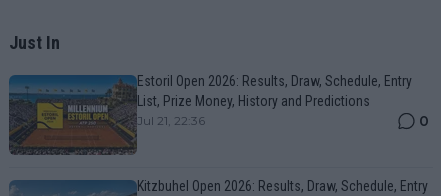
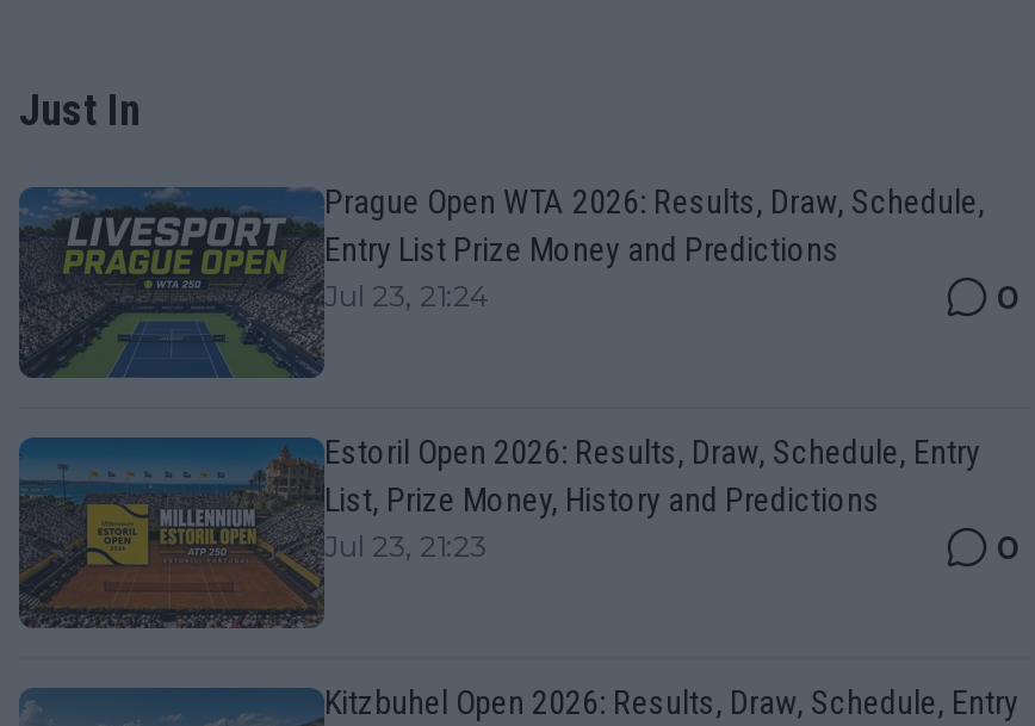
+ [image]
+ Prague Open WTA 2026: Results, Draw, Schedule,
+ Entry List Prize Money and Predictions
+ Jul 23, 21:24
+ 0

- Jul 21, 22:36
+ Jul 23, 21:23
